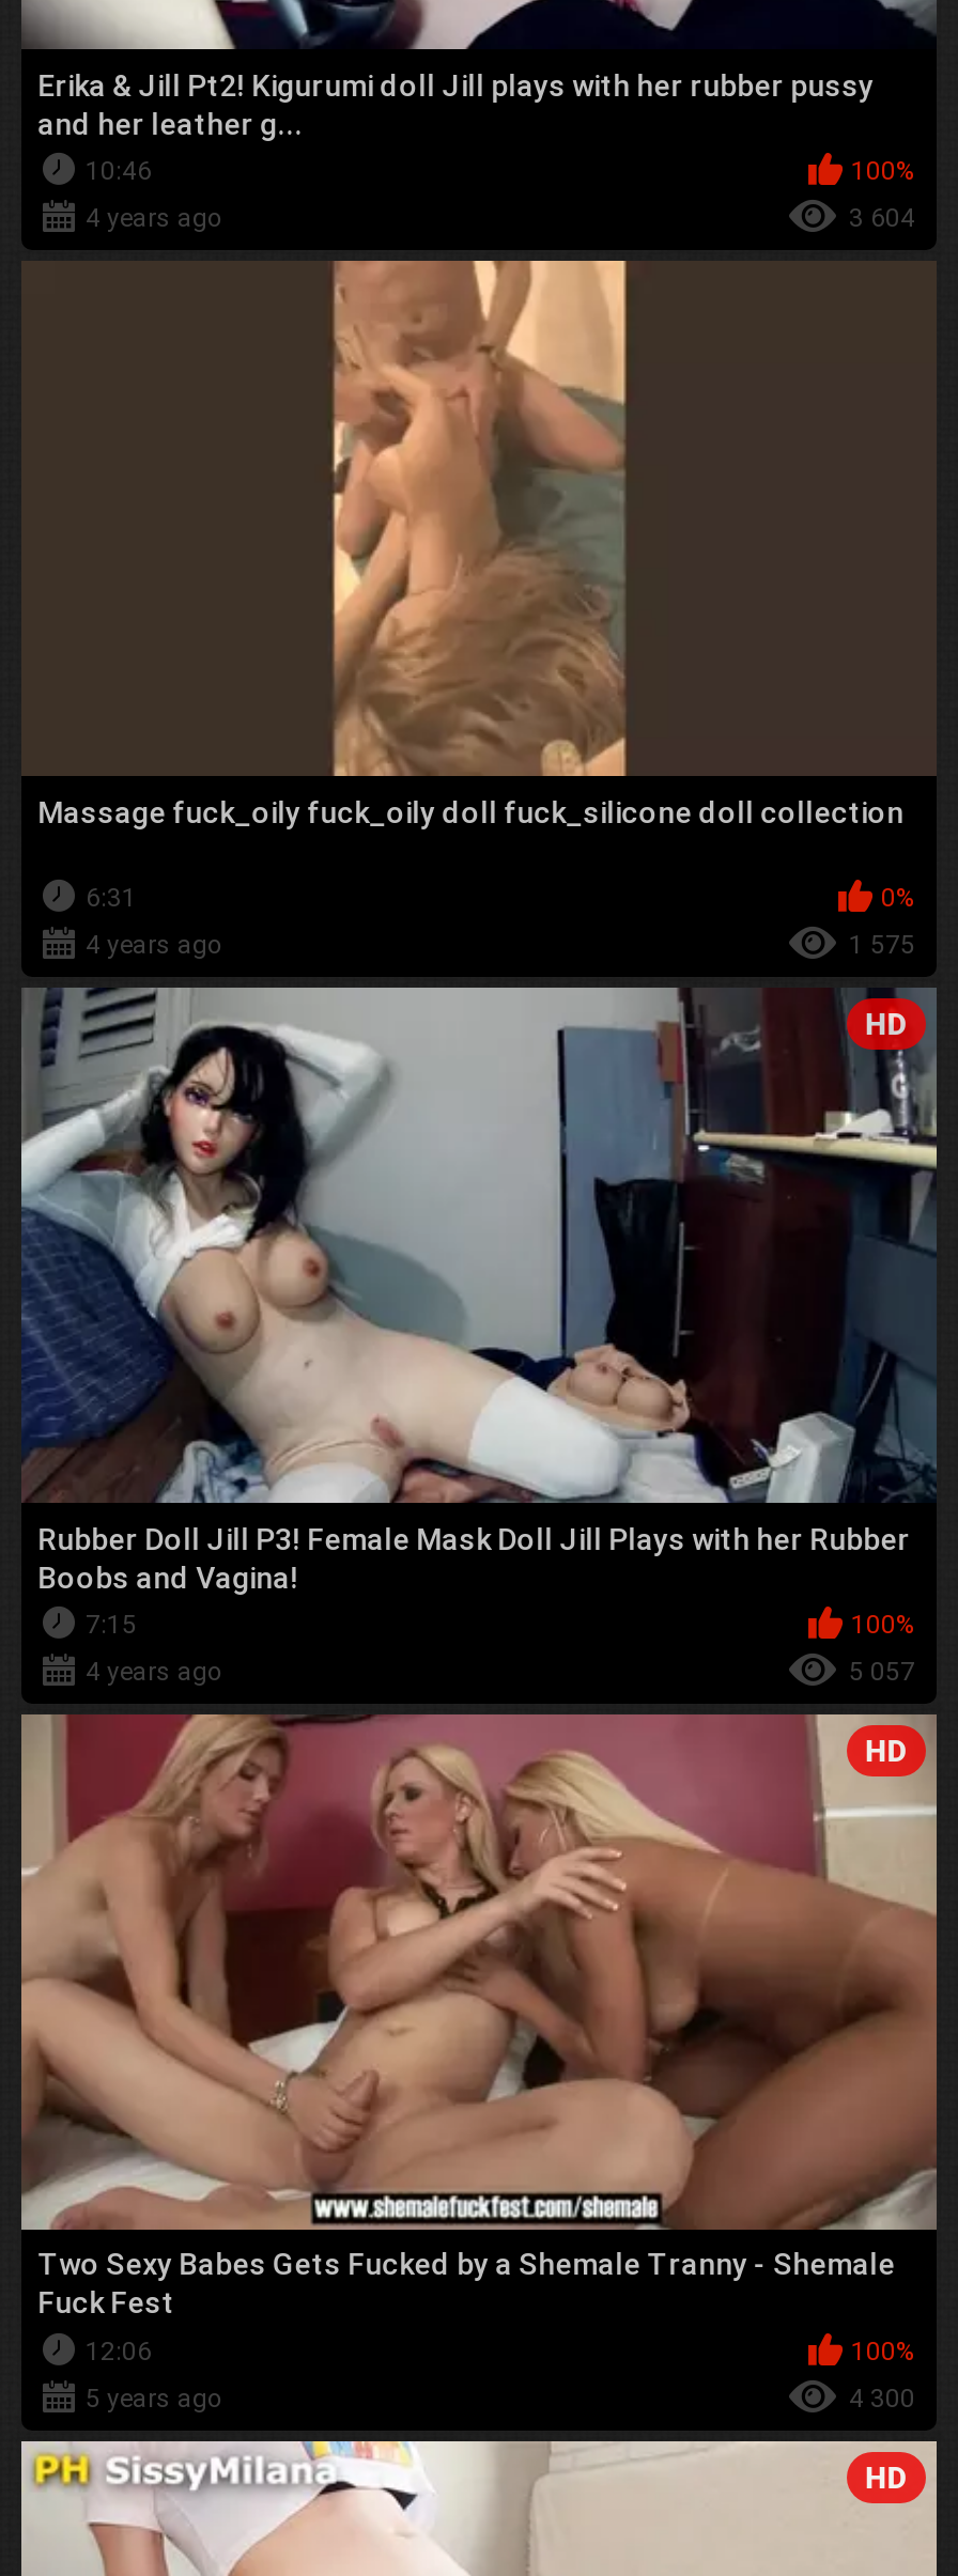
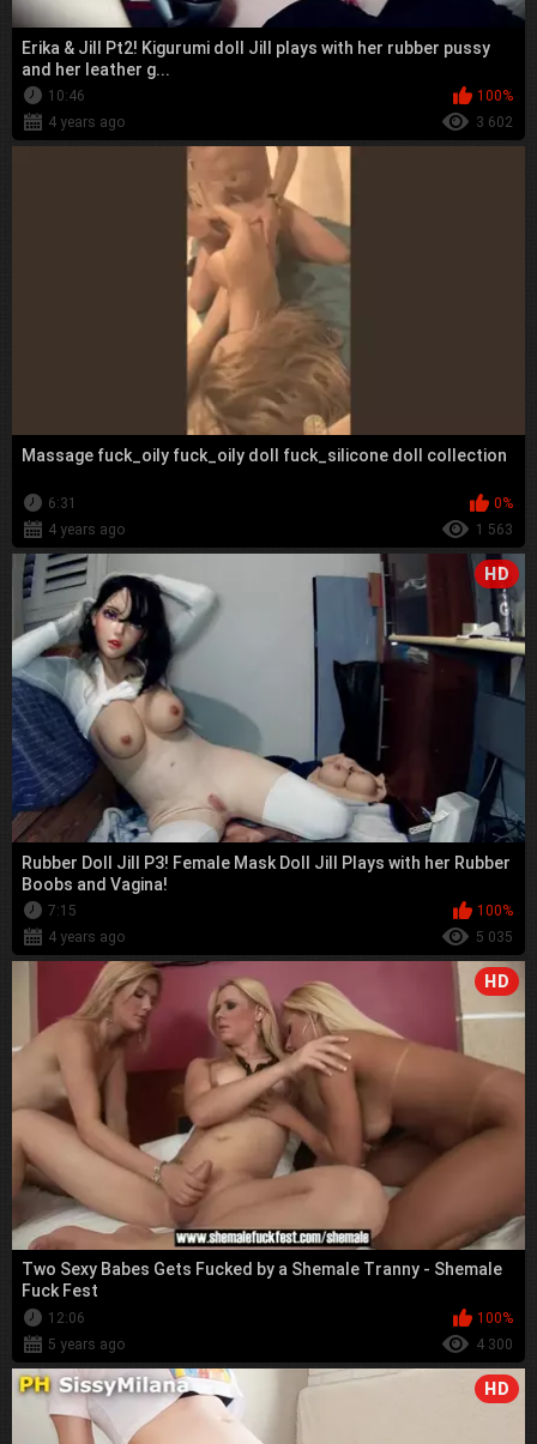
- 3 604
+ 3 602

- 1 575
+ 1 563

- 5 057
+ 5 035
